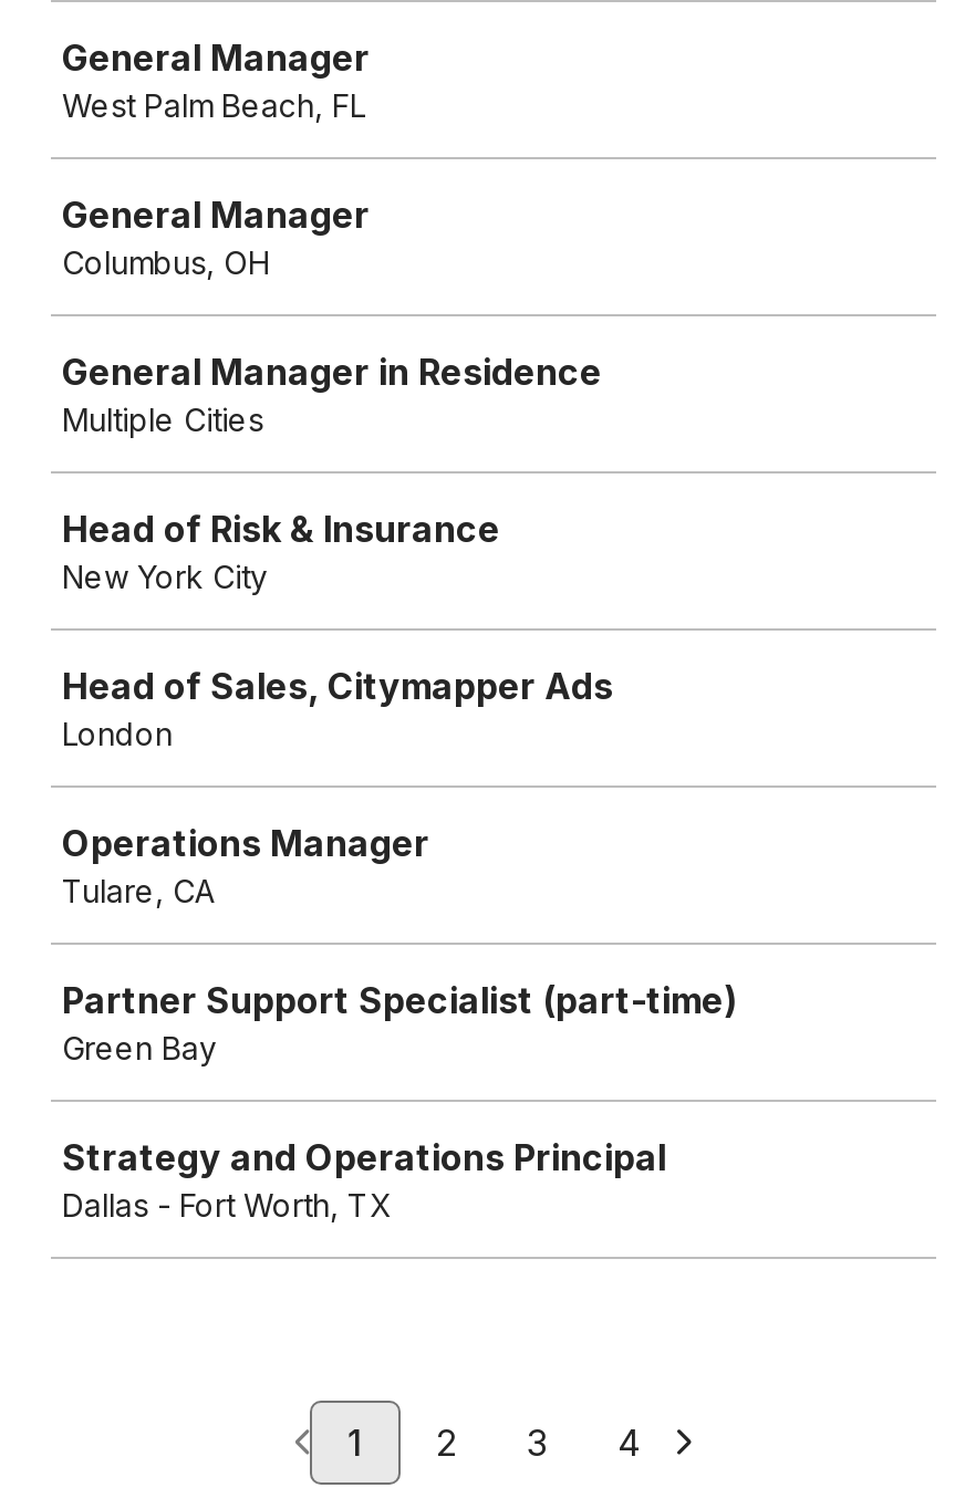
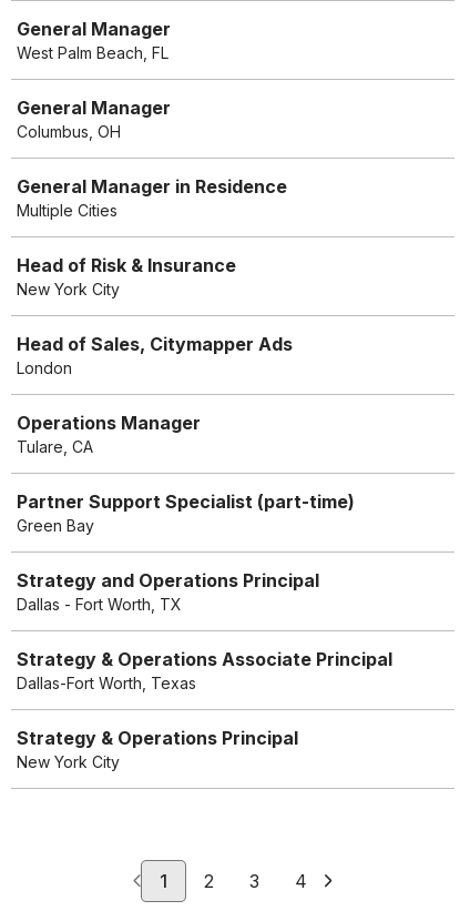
+ Strategy & Operations Associate Principal
+ Dallas-Fort Worth, Texas
+ Strategy & Operations Principal
+ New York City
